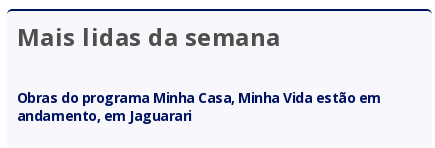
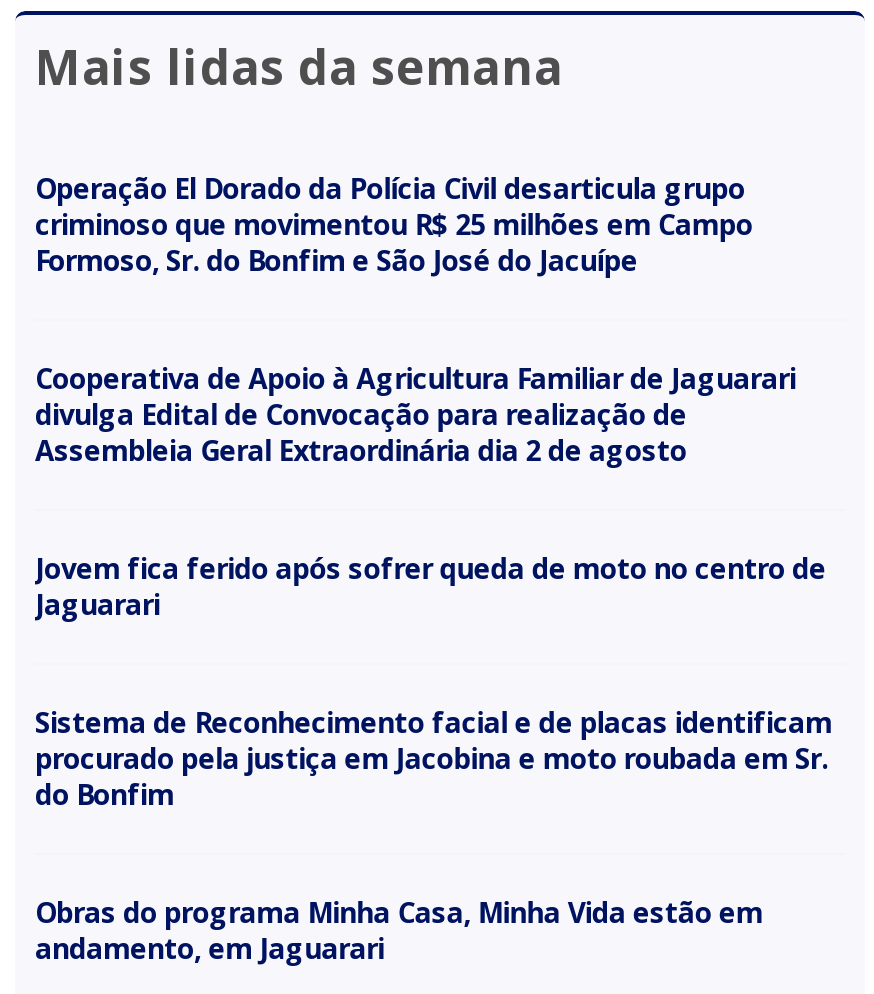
+ Operação El Dorado da Polícia Civil desarticula grupo
+ criminoso que movimentou R$ 25 milhões em Campo
+ Formoso, Sr. do Bonfim e São José do Jacuípe
+ Cooperativa de Apoio à Agricultura Familiar de Jaguarari
+ divulga Edital de Convocação para realização de
+ Assembleia Geral Extraordinária dia 2 de agosto
+ Jovem fica ferido após sofrer queda de moto no centro de
+ Jaguarari
+ Sistema de Reconhecimento facial e de placas identificam
+ procurado pela justiça em Jacobina e moto roubada em Sr.
+ do Bonfim
